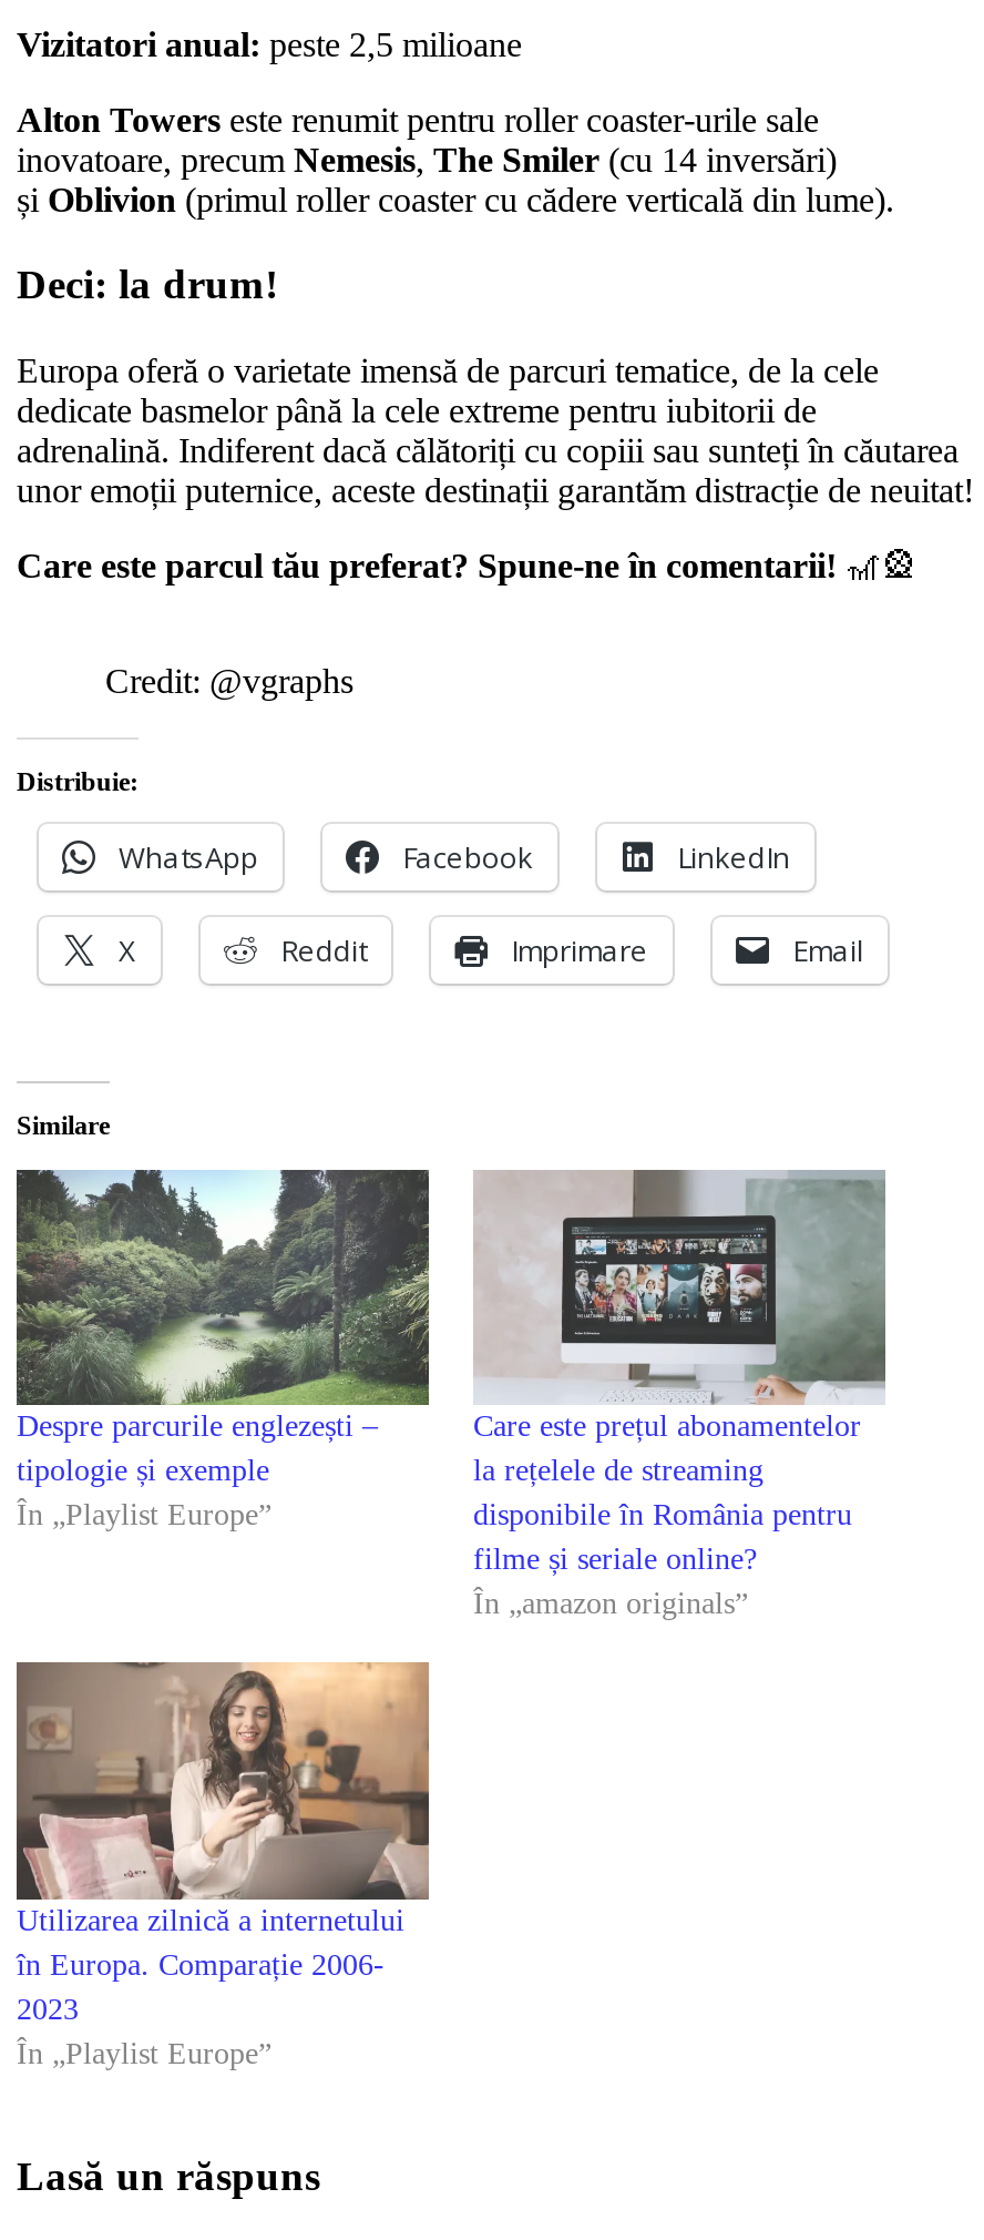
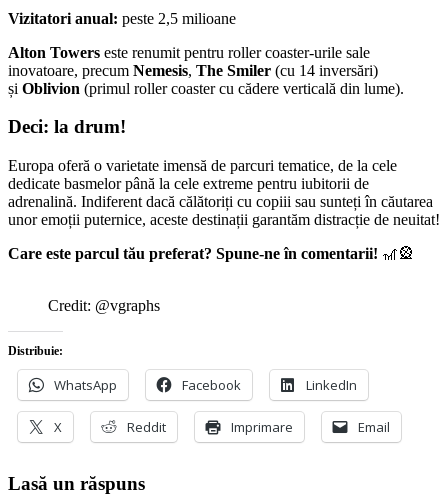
- Similare

- [image]
- Despre parcurile englezești –
- tipologie și exemple
- În „Playlist Europe”

- [image]
- Care este prețul abonamentelor
- la rețelele de streaming
- disponibile în România pentru
- filme și seriale online?
- În „amazon originals”

- [image]
- Utilizarea zilnică a internetului
- în Europa. Comparație 2006-
- 2023
- În „Playlist Europe”
